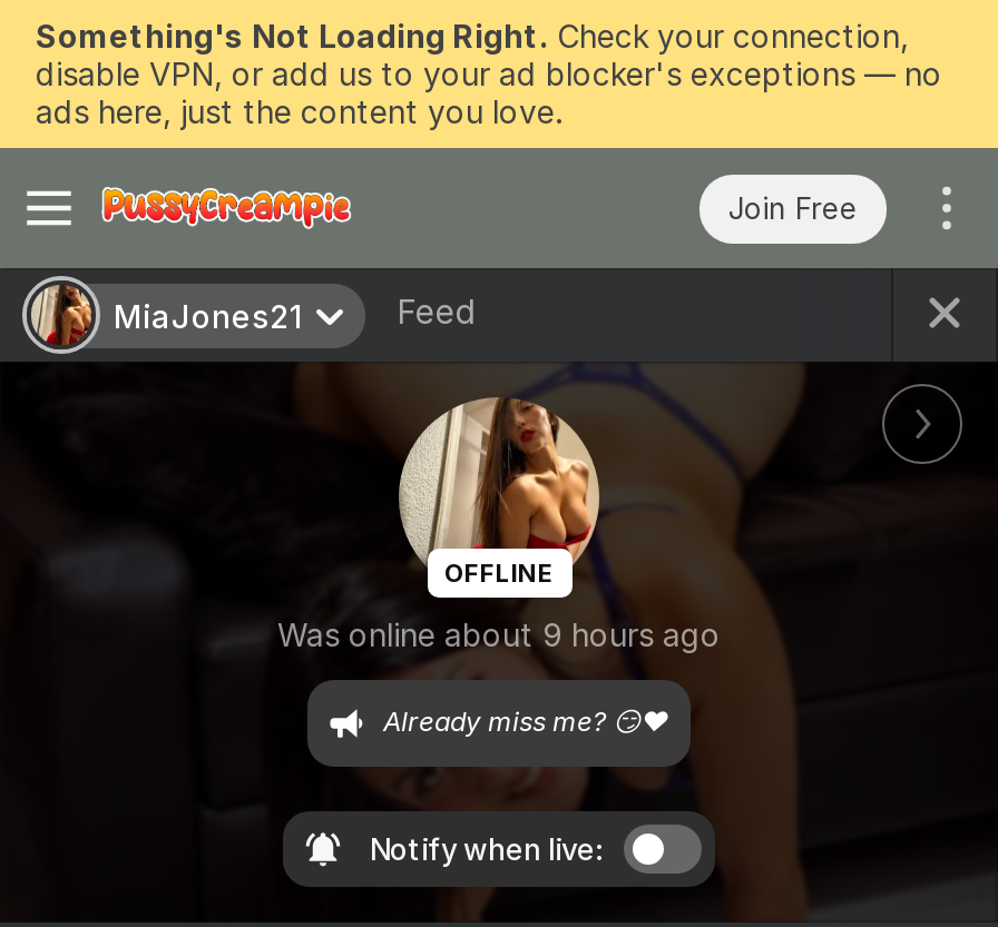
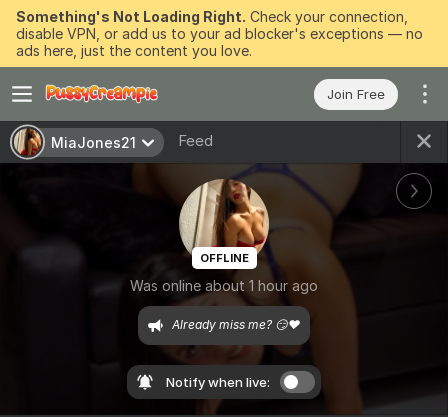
- Was online about 9 hours ago
+ Was online about 1 hour ago
